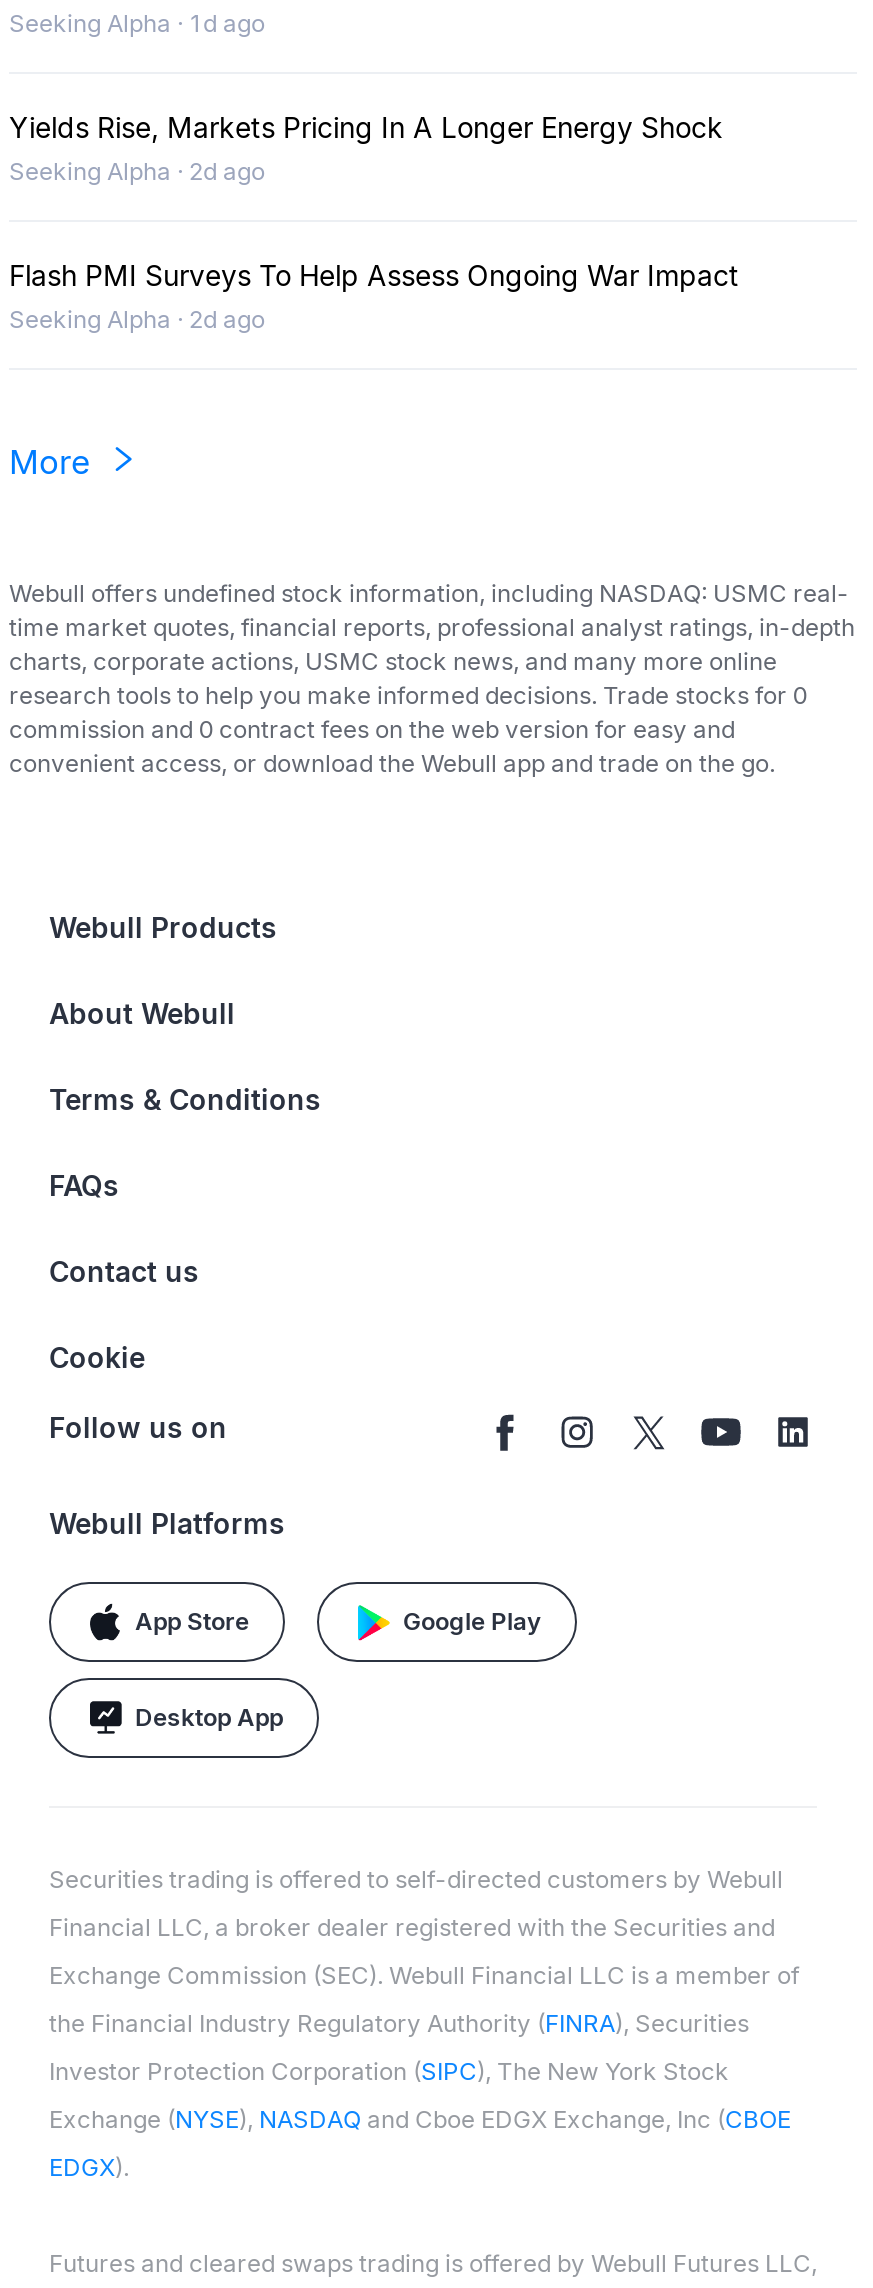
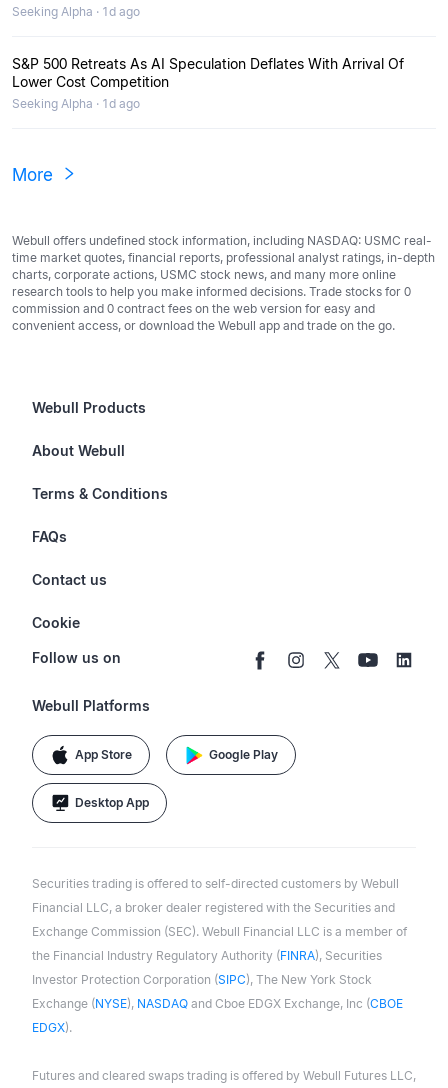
- Yields Rise, Markets Pricing In A Longer Energy Shock
- Seeking Alpha · 2d ago
- Flash PMI Surveys To Help Assess Ongoing War Impact
- Seeking Alpha · 2d ago
+ S&P 500 Retreats As AI Speculation Deflates With Arrival Of
+ Lower Cost Competition
+ Seeking Alpha · 1d ago
